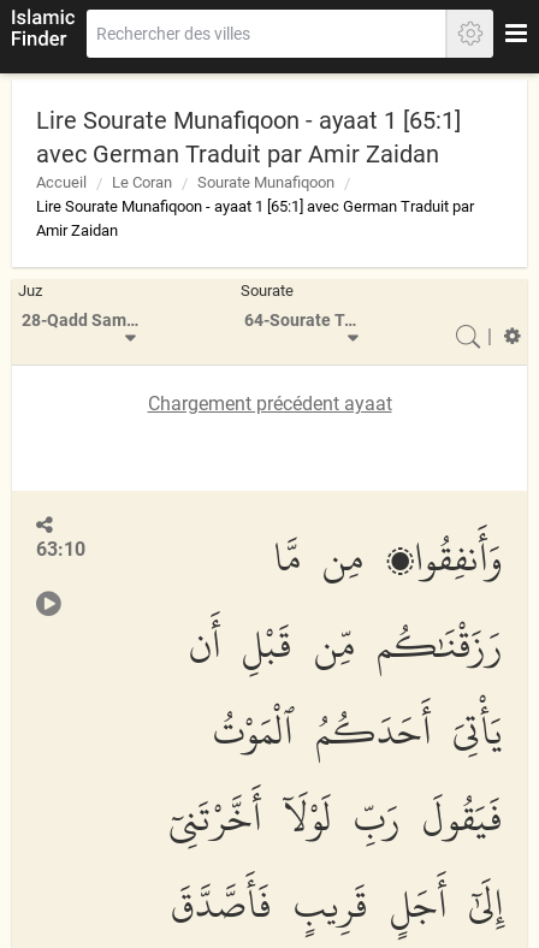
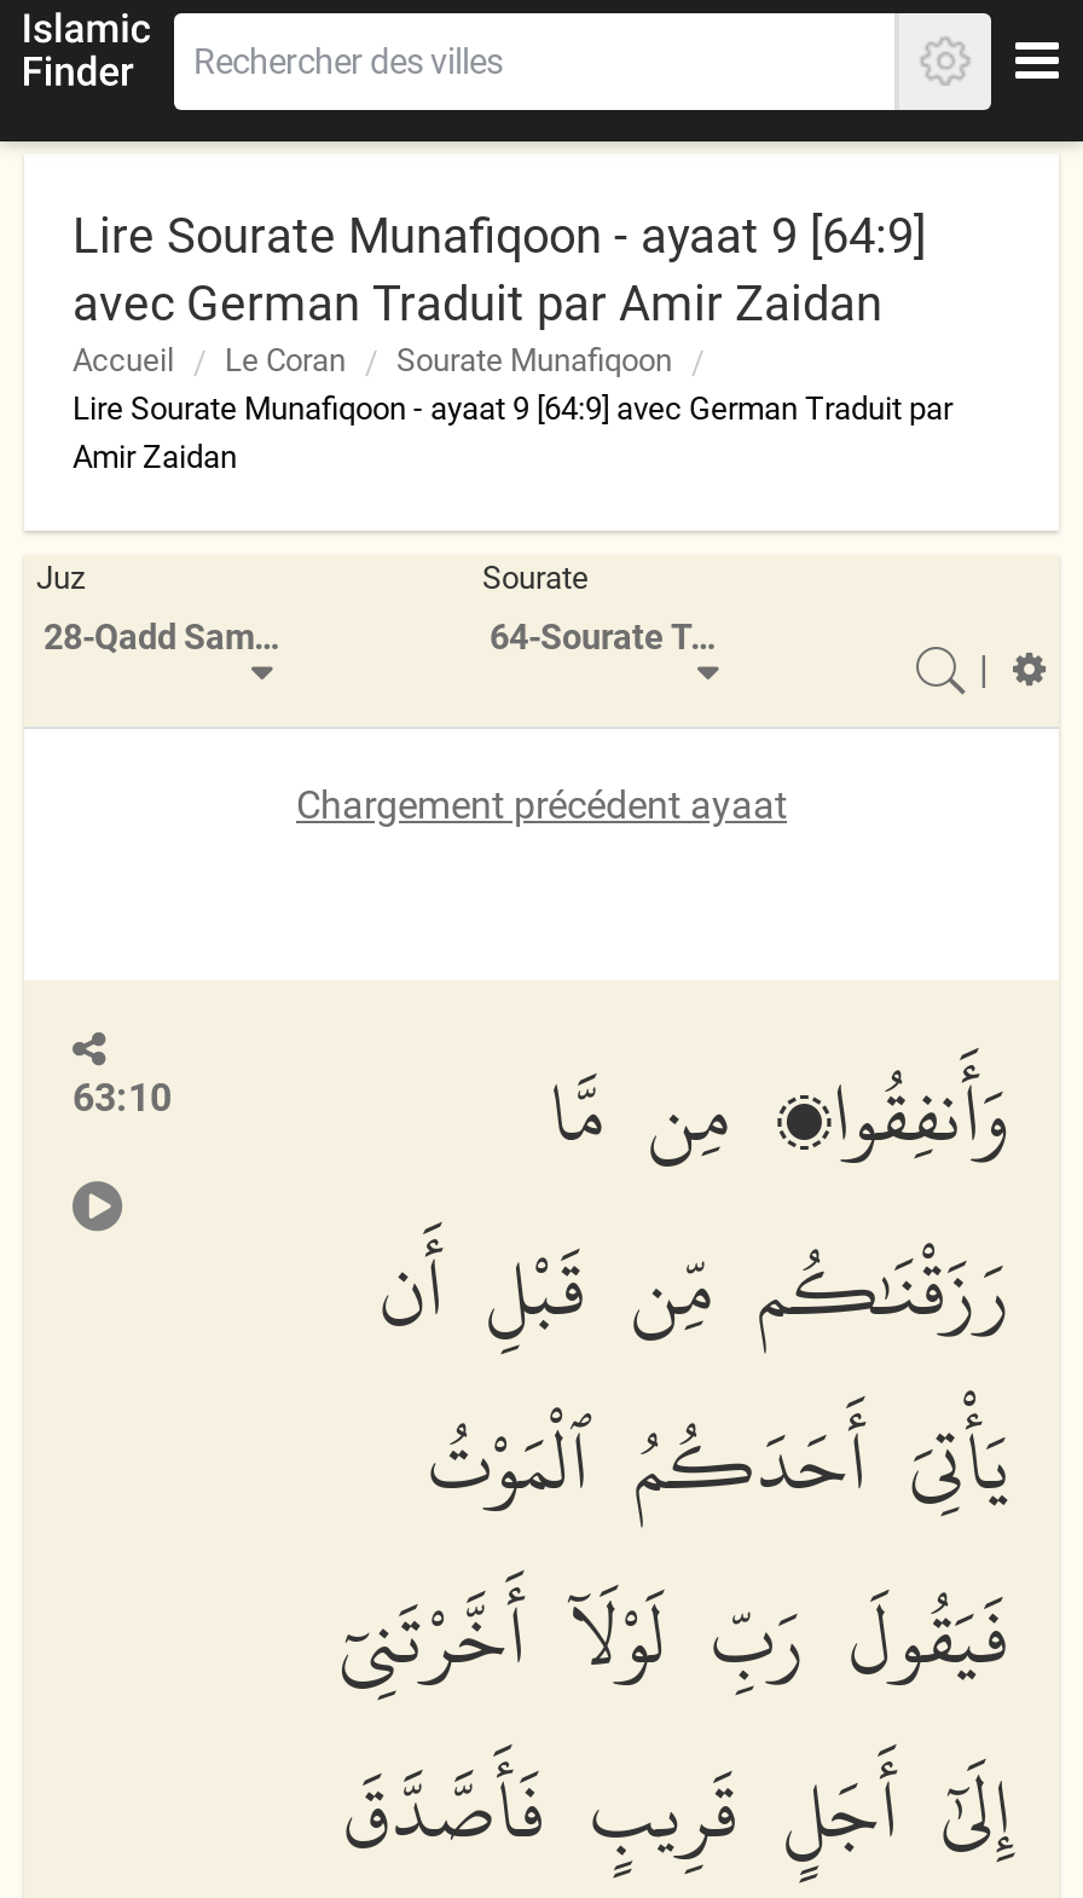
- Lire Sourate Munafiqoon - ayaat 1 [65:1]
+ Lire Sourate Munafiqoon - ayaat 9 [64:9]

- Lire Sourate Munafiqoon - ayaat 1 [65:1] avec German Traduit par
+ Lire Sourate Munafiqoon - ayaat 9 [64:9] avec German Traduit par
